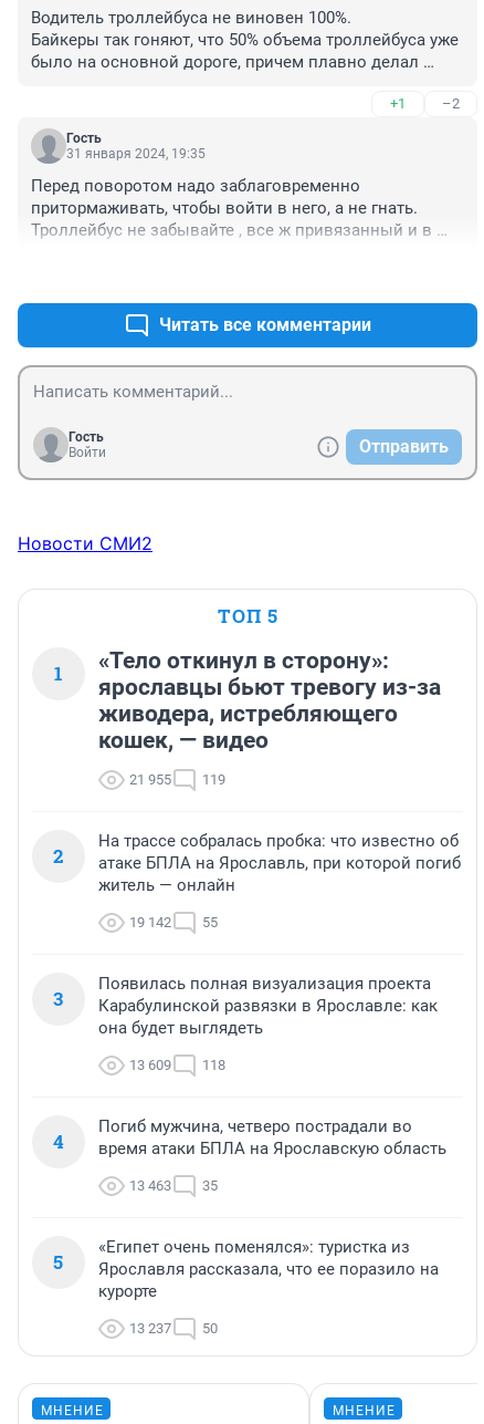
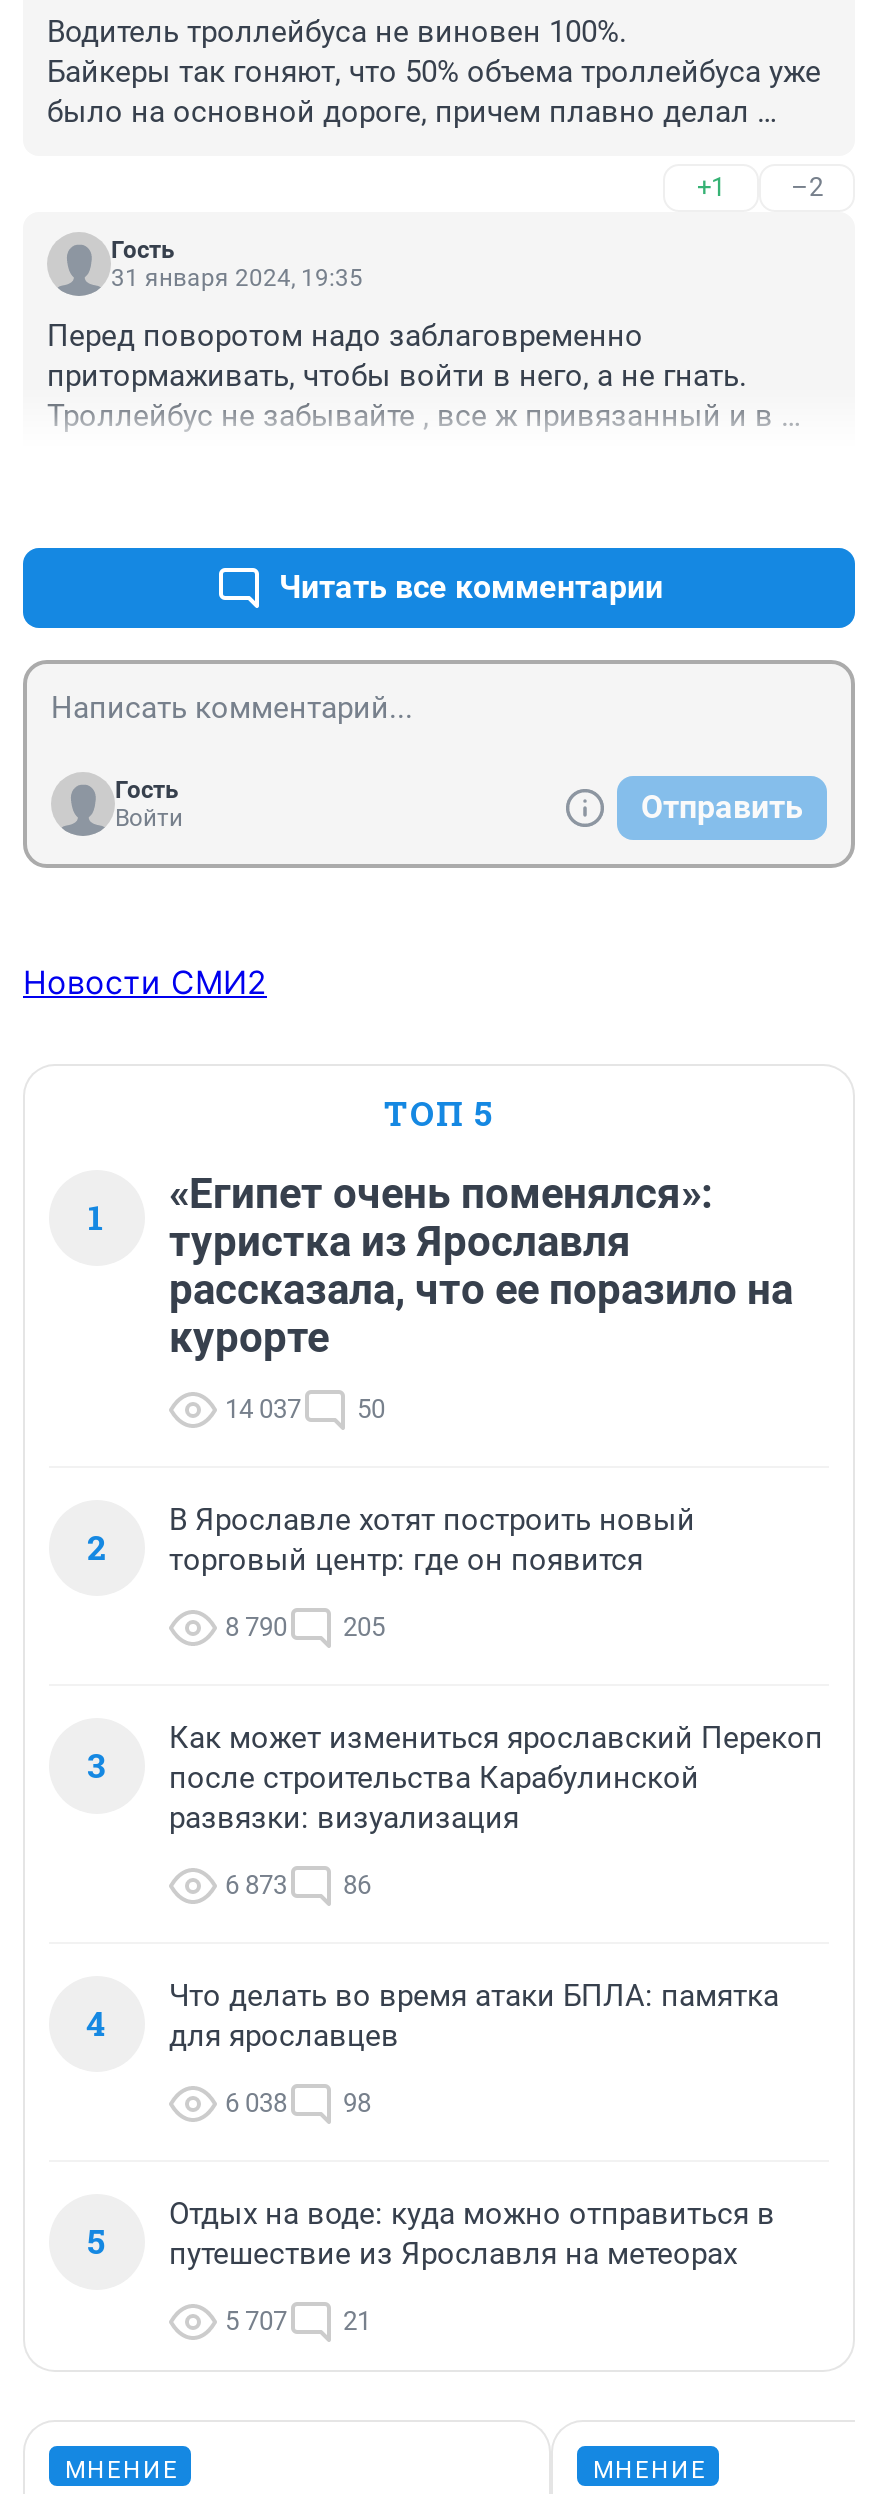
- «Тело откинул в сторону»:
- ярославцы бьют тревогу из-за
- живодера, истребляющего
- кошек, — видео
+ «Египет очень поменялся»:
+ туристка из Ярославля
+ рассказала, что ее поразило на
+ курорте

- 21 955
- 119
+ 14 037
+ 50

- На трассе собралась пробка: что известно об
- атаке БПЛА на Ярославль, при которой погиб
- житель — онлайн
+ В Ярославле хотят построить новый
+ торговый центр: где он появится

- 19 142
- 55
+ 8 790
+ 205

- Появилась полная визуализация проекта
- Карабулинской развязки в Ярославле: как
- она будет выглядеть
+ Как может измениться ярославский Перекоп
+ после строительства Карабулинской
+ развязки: визуализация

- 13 609
- 118
+ 6 873
+ 86

- Погиб мужчина, четверо пострадали во
- время атаки БПЛА на Ярославскую область
+ Что делать во время атаки БПЛА: памятка
+ для ярославцев

- 13 463
- 35
+ 6 038
+ 98

- «Египет очень поменялся»: туристка из
- Ярославля рассказала, что ее поразило на
- курорте
+ Отдых на воде: куда можно отправиться в
+ путешествие из Ярославля на метеорах

- 13 237
- 50
+ 5 707
+ 21
